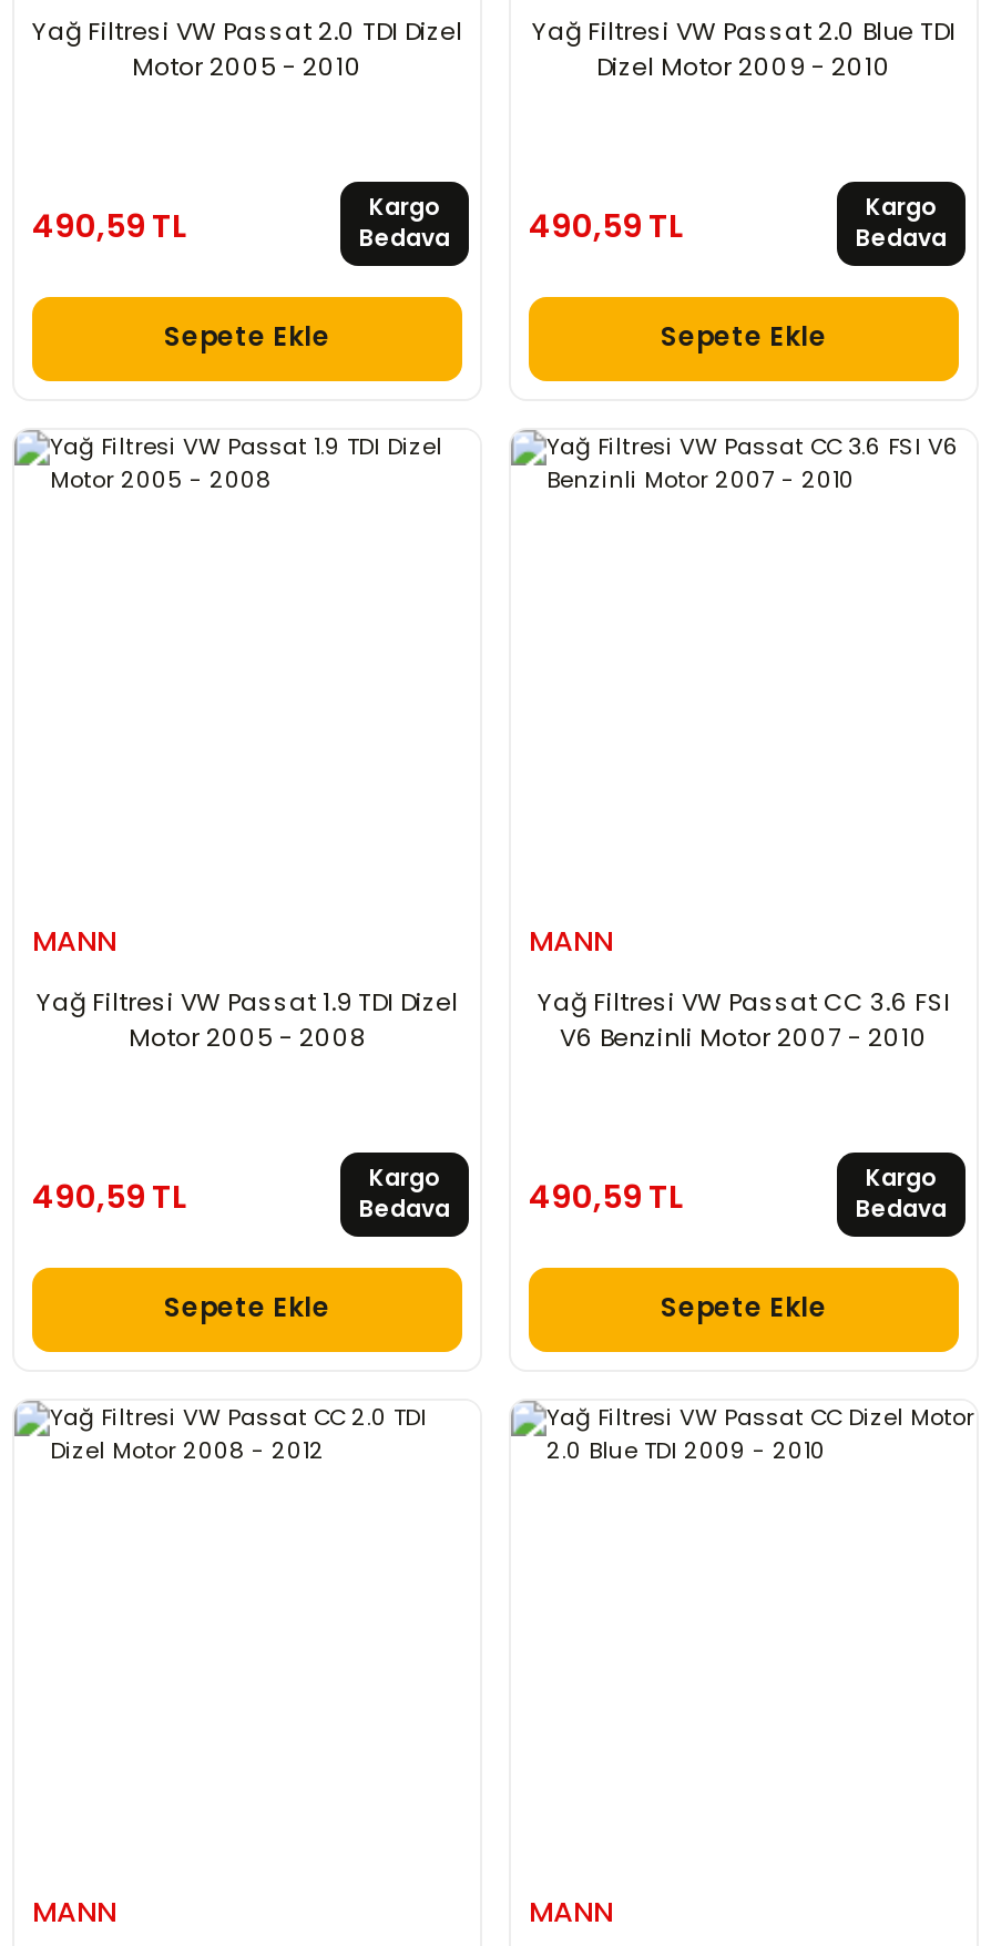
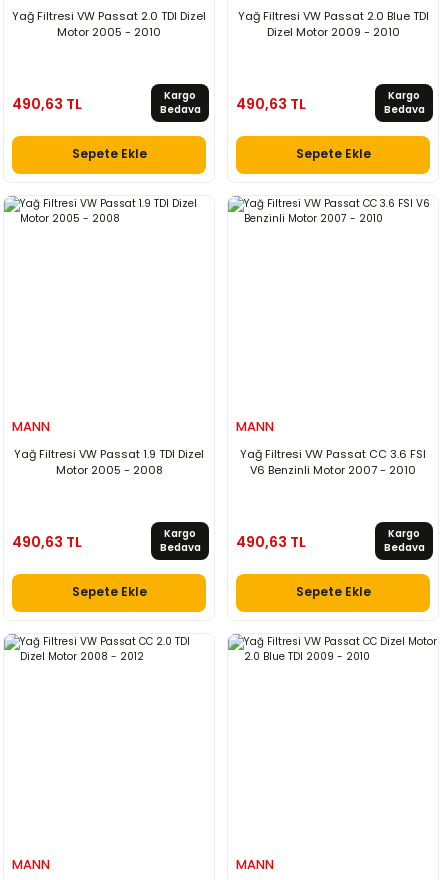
- 490,59 TL
+ 490,63 TL

- 490,59 TL
+ 490,63 TL

- 490,59 TL
+ 490,63 TL

- 490,59 TL
+ 490,63 TL
